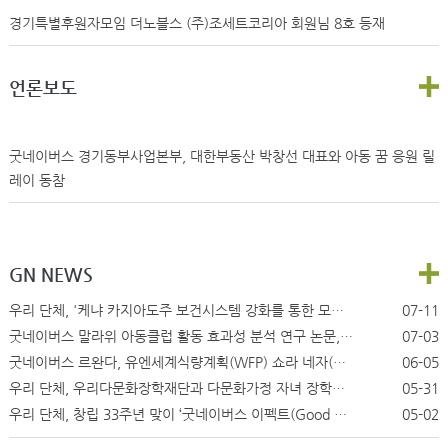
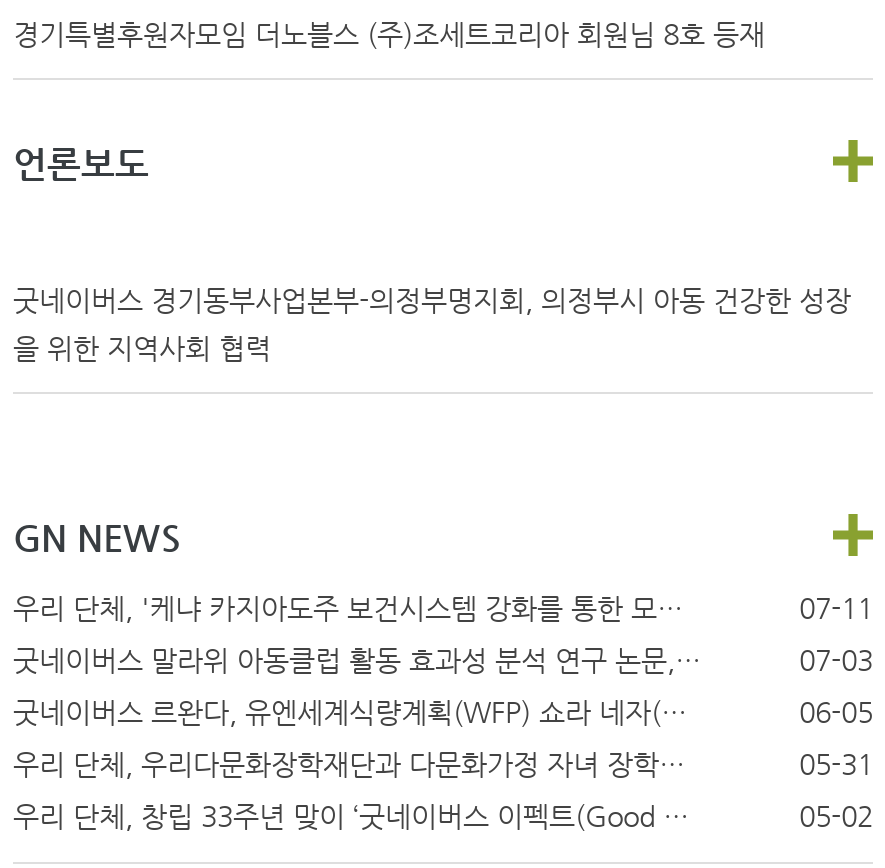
- 굿네이버스 경기동부사업본부, 대한부동산 박창선 대표와 아동 꿈 응원 릴
+ 굿네이버스 경기동부사업본부-의정부명지회, 의정부시 아동 건강한 성장

- 레이 동참
+ 을 위한 지역사회 협력
